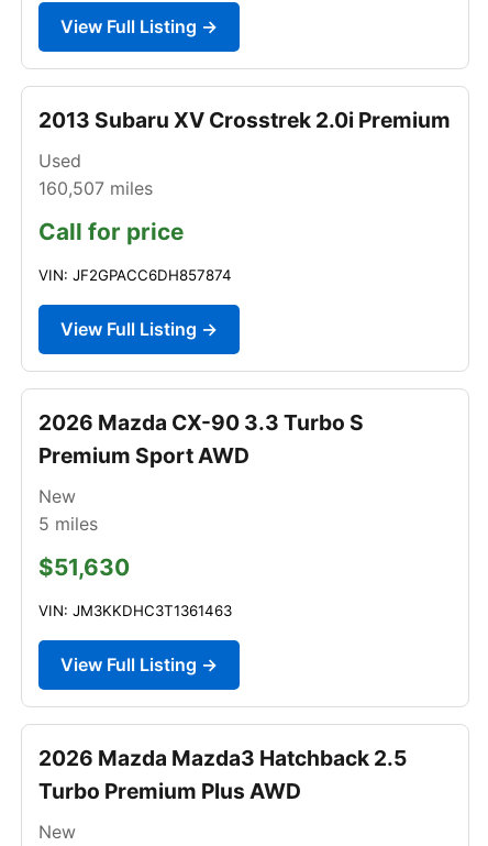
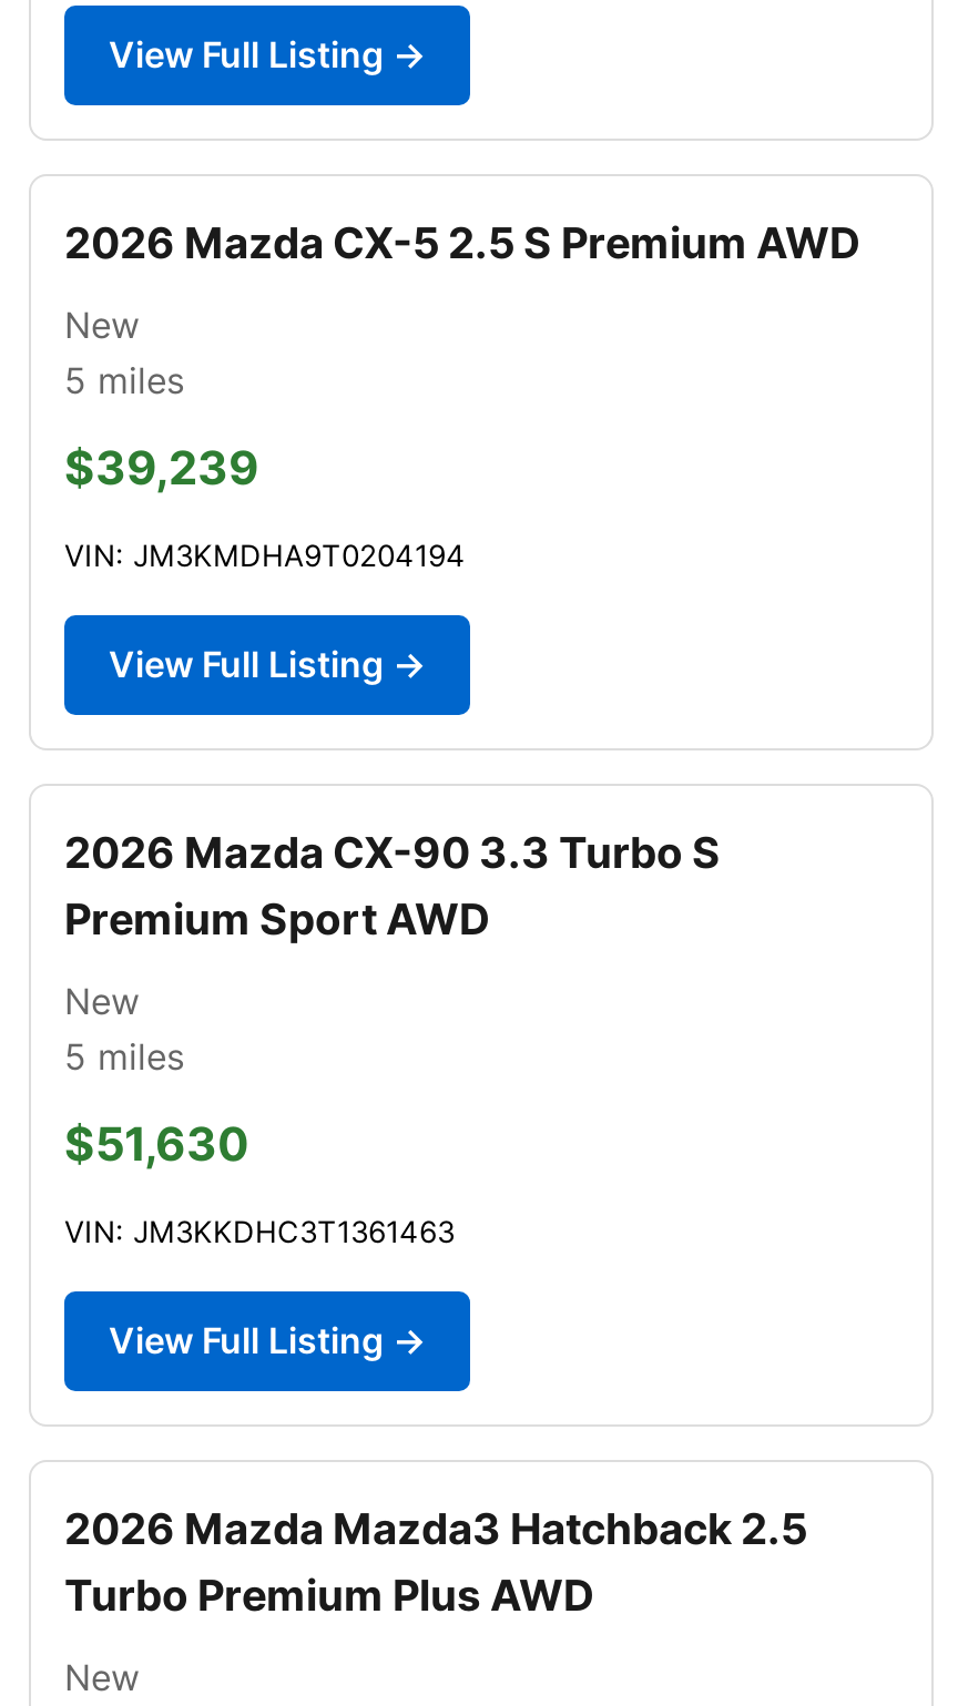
- 2013 Subaru XV Crosstrek 2.0i Premium
+ 2026 Mazda CX-5 2.5 S Premium AWD

- Used
- 160,507 miles
+ New
+ 5 miles

- Call for price
+ $39,239

- VIN: JF2GPACC6DH857874
+ VIN: JM3KMDHA9T0204194
